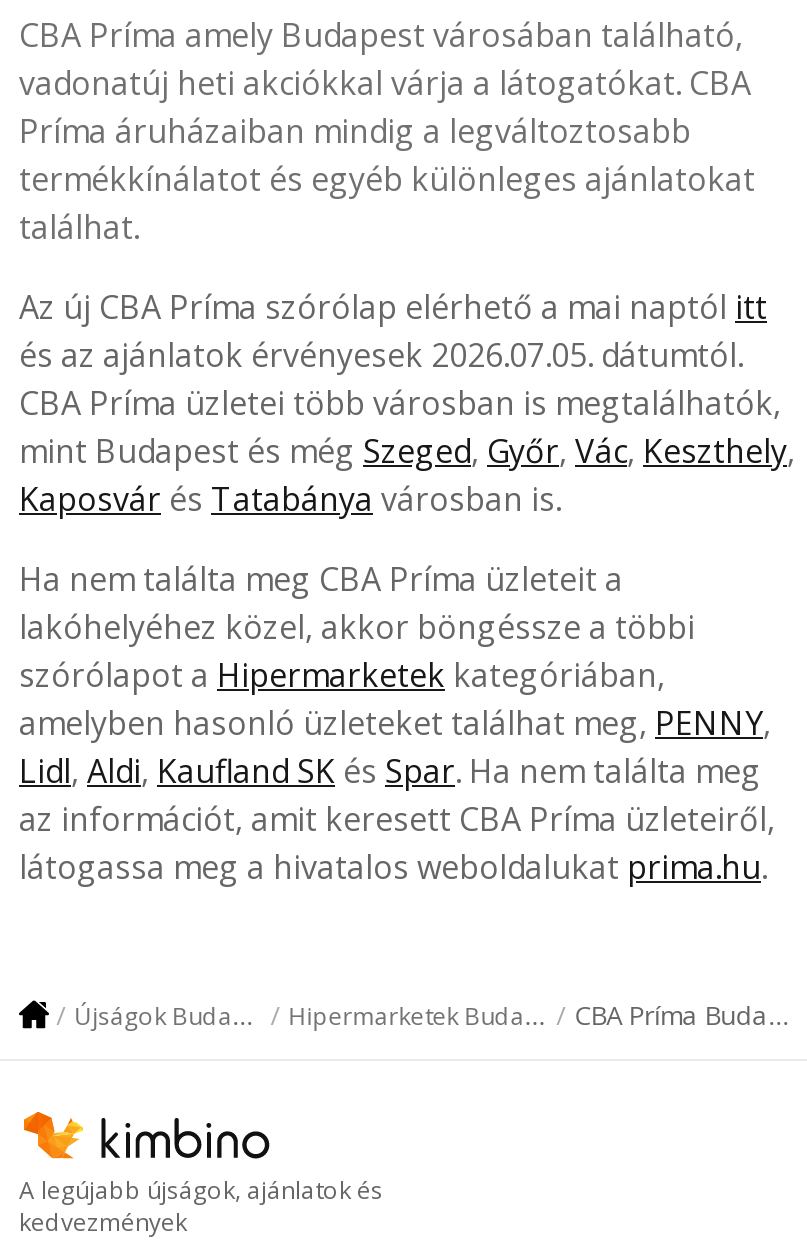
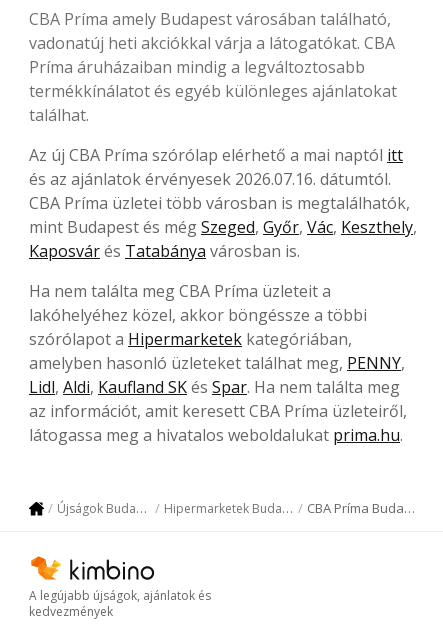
- és az ajánlatok érvényesek 2026.07.05. dátumtól.
+ és az ajánlatok érvényesek 2026.07.16. dátumtól.
